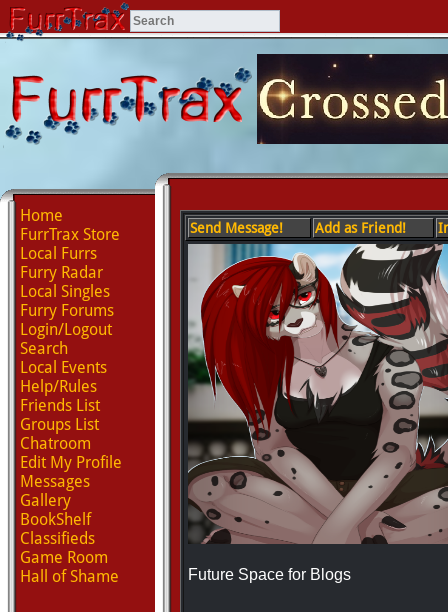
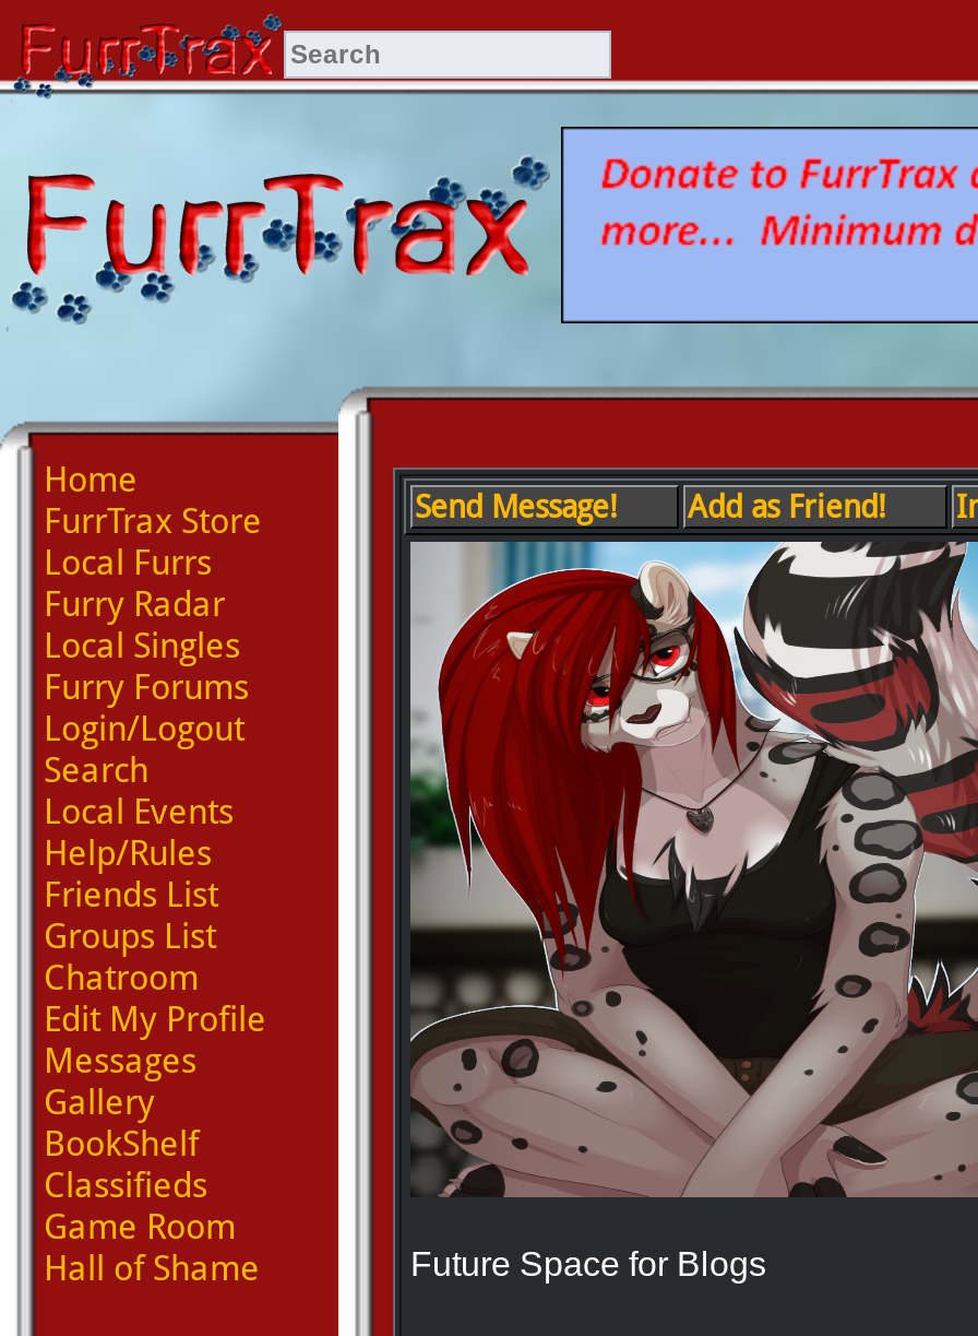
- [image]
+ [image]
